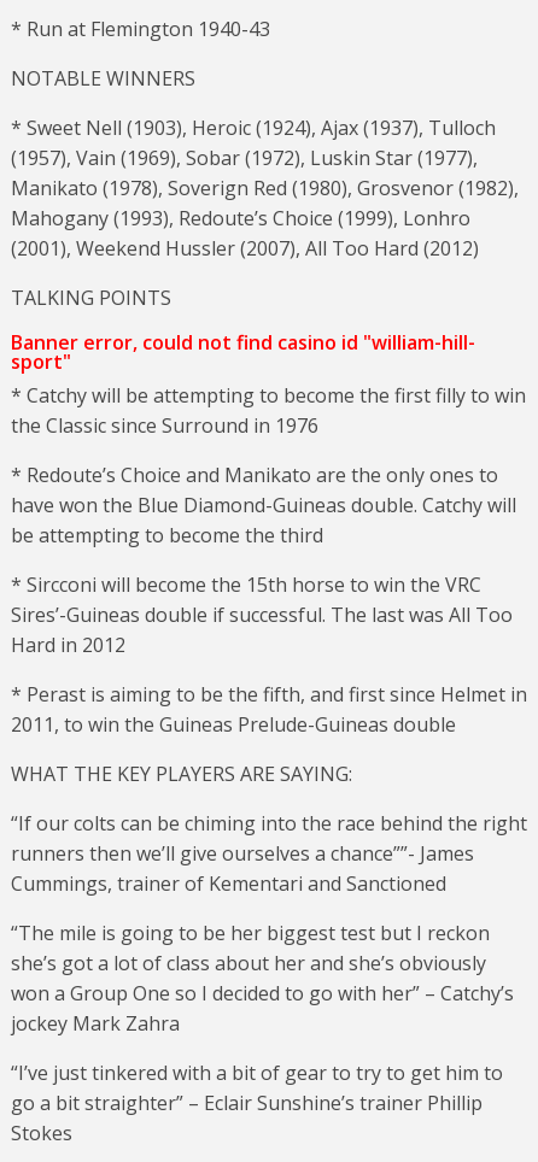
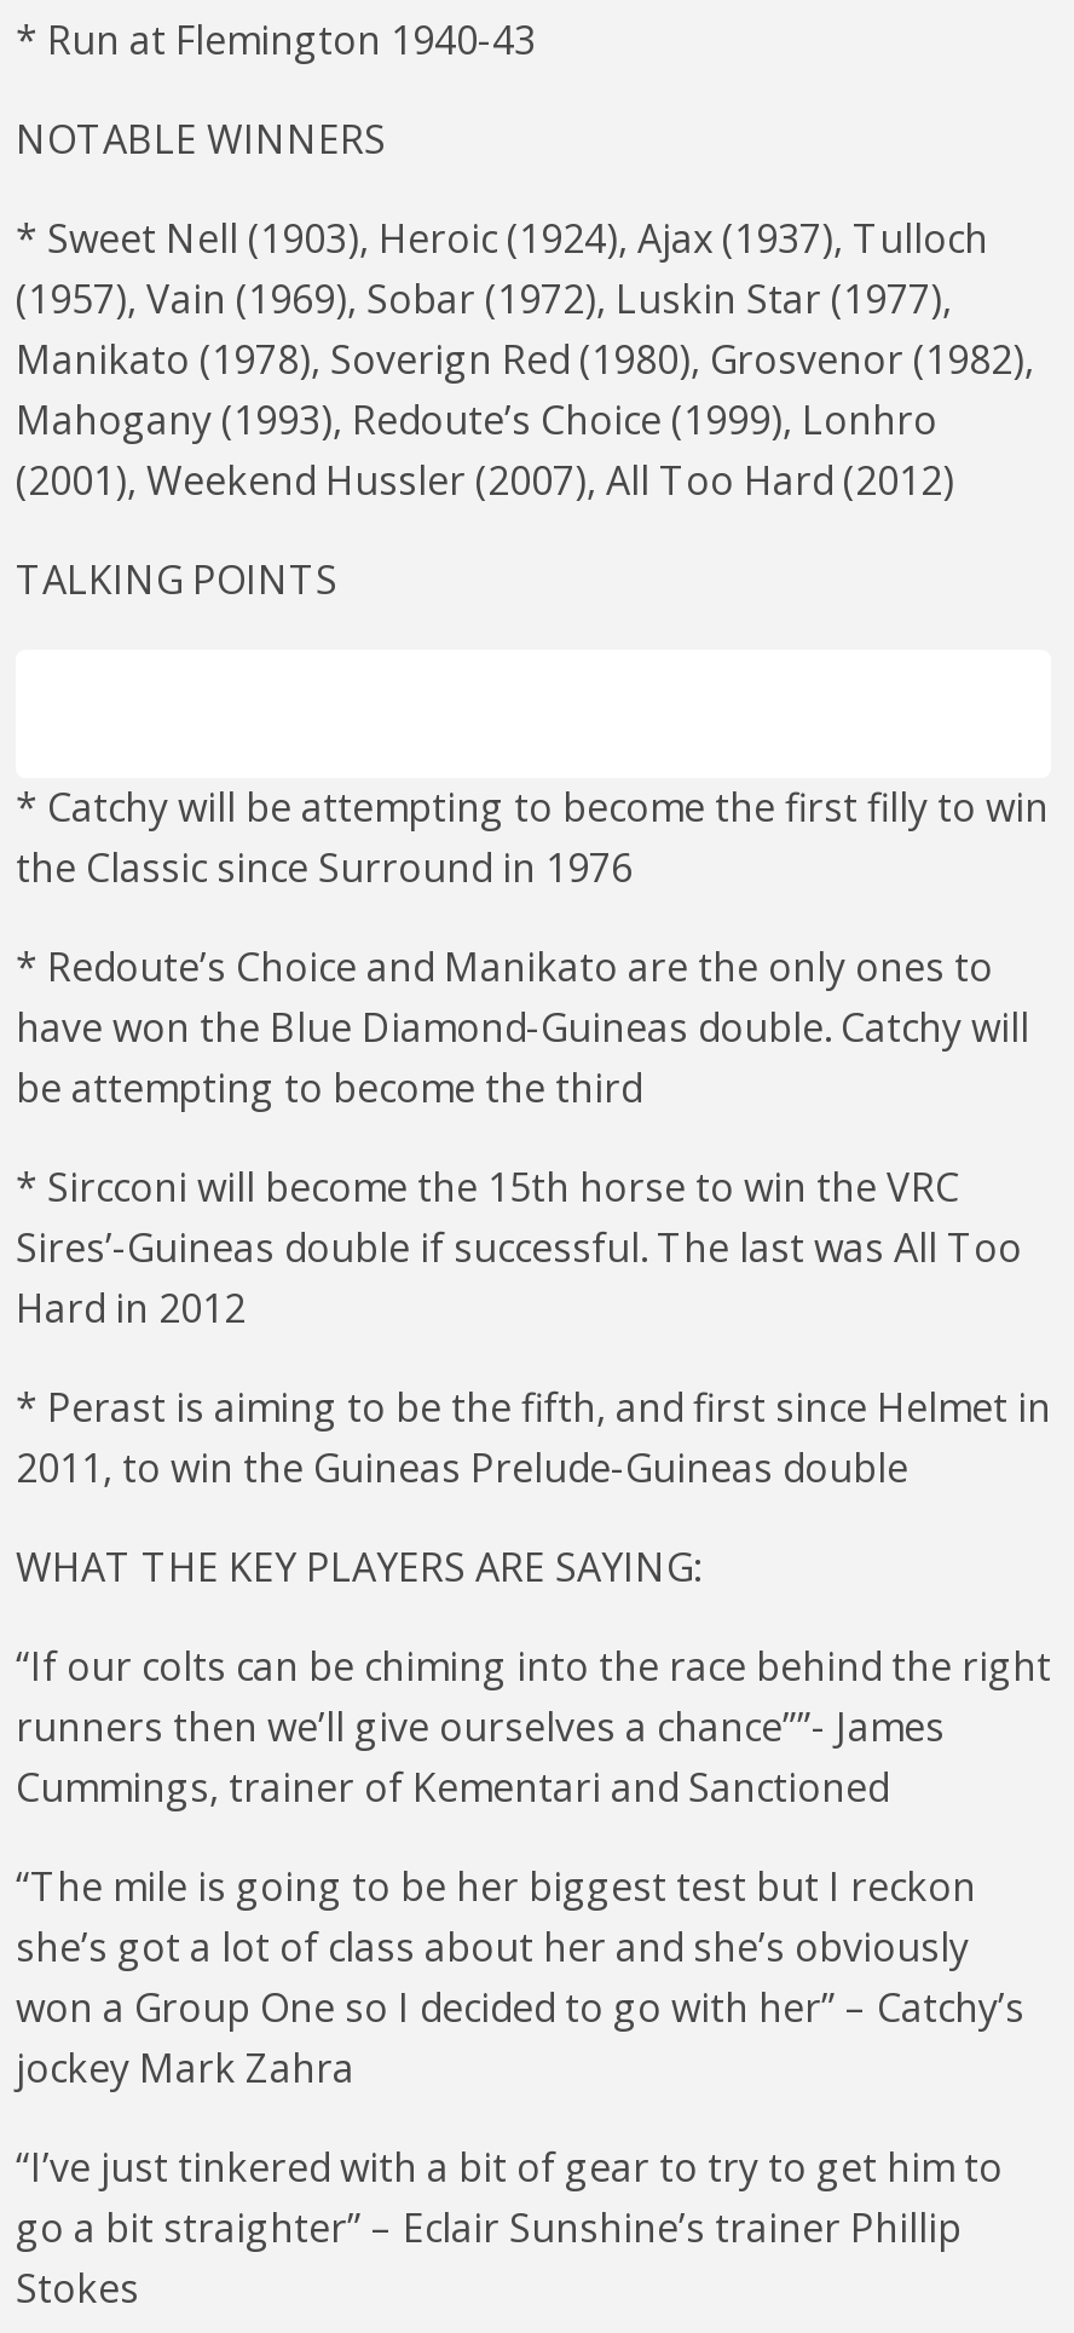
- Banner error, could not find casino id "william-hill-
- sport"
